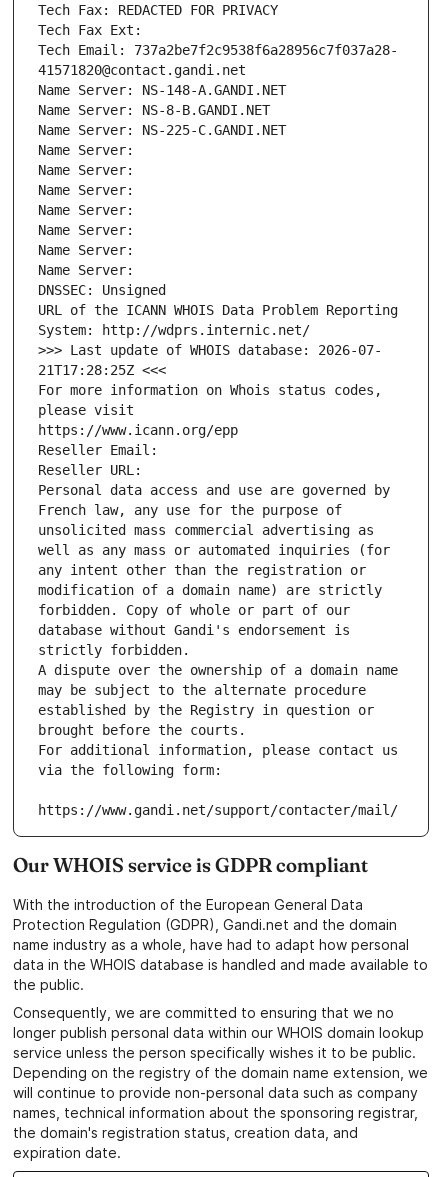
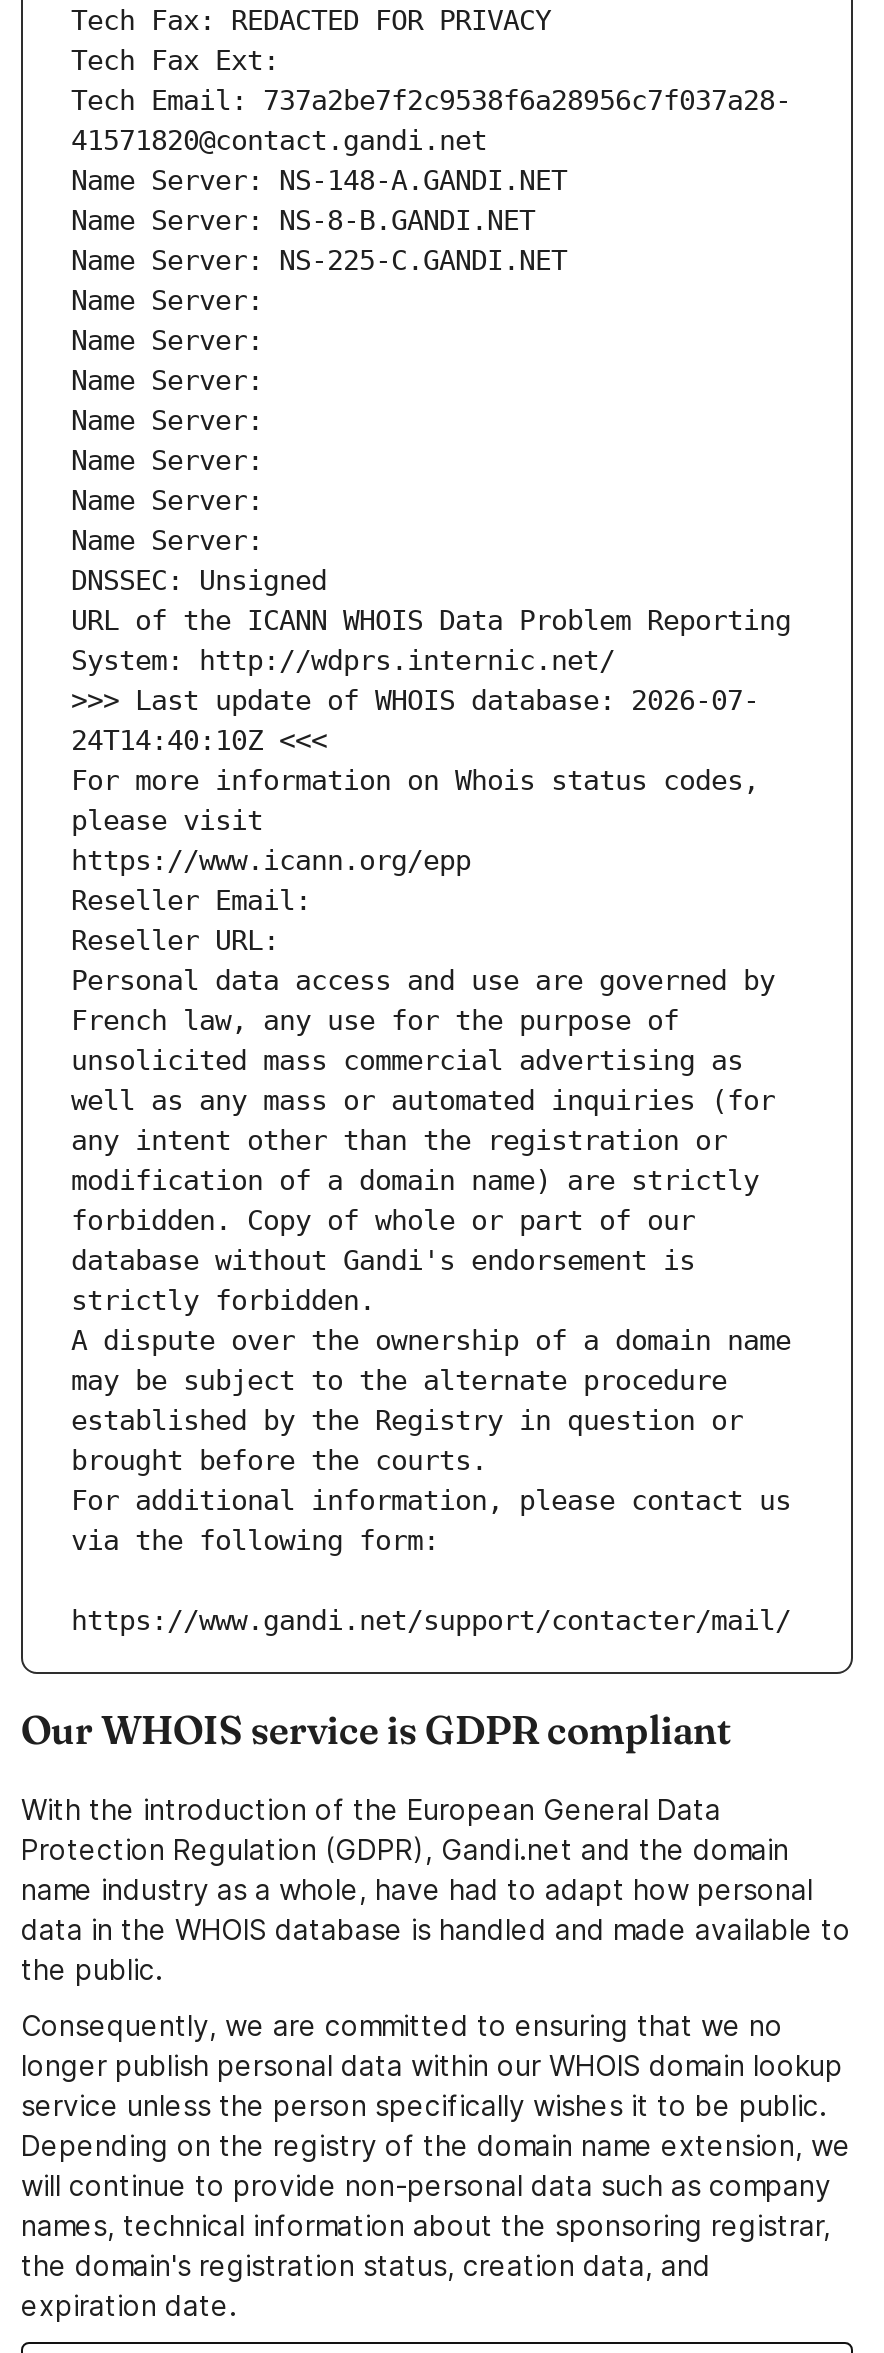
- 21T17:28:25Z <<<
+ 24T14:40:10Z <<<
